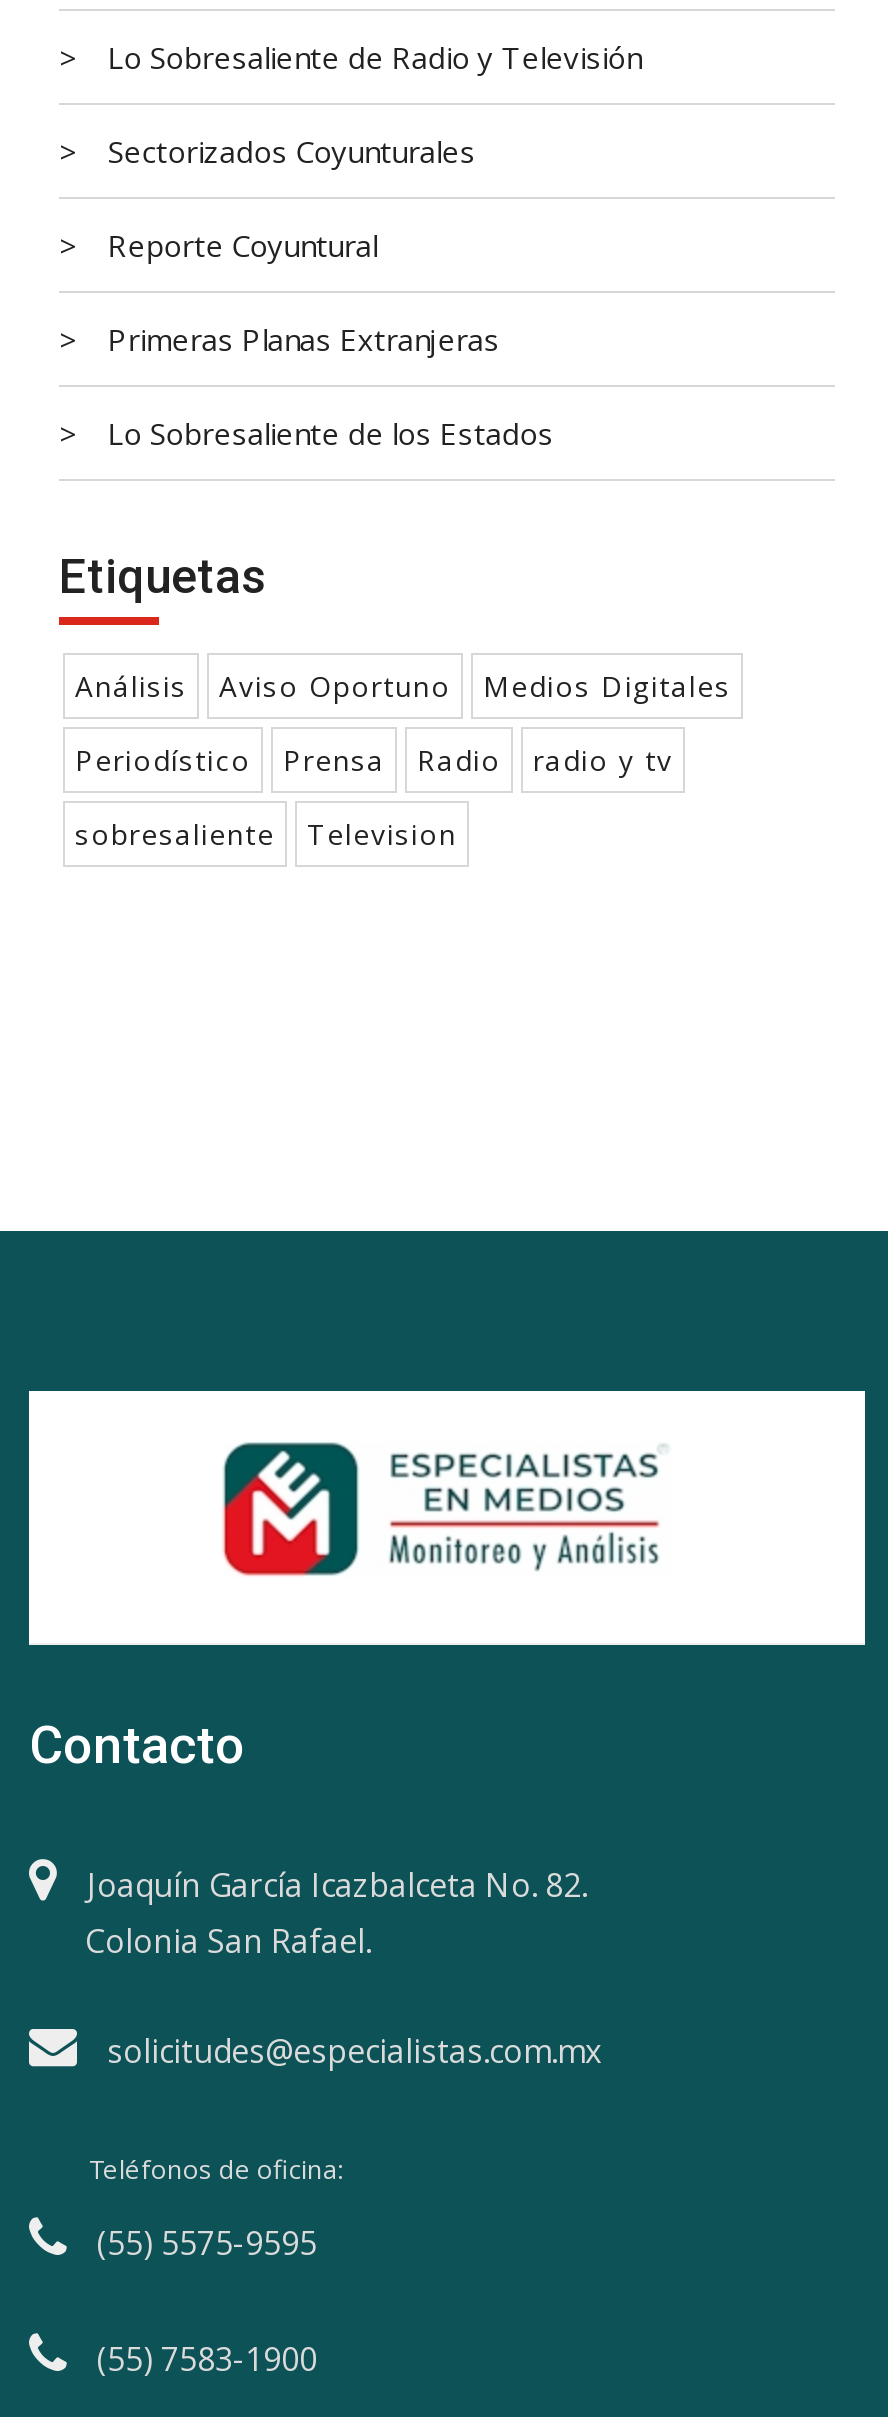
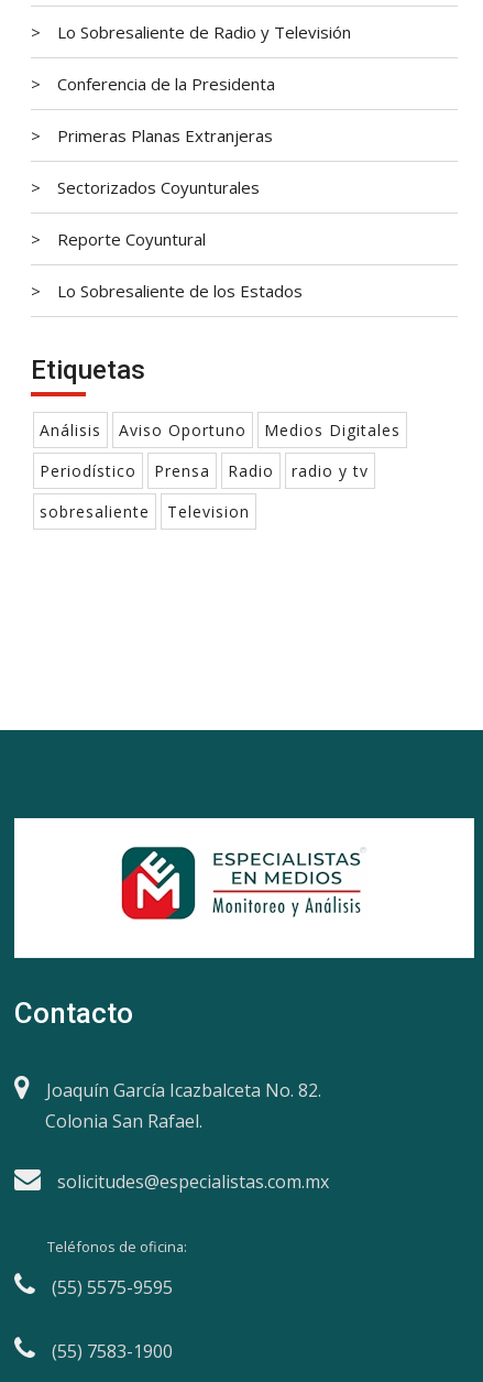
+ Conferencia de la Presidenta

moved down: Sectorizados Coyunturales | Reporte Coyuntural

moved up: Primeras Planas Extranjeras
